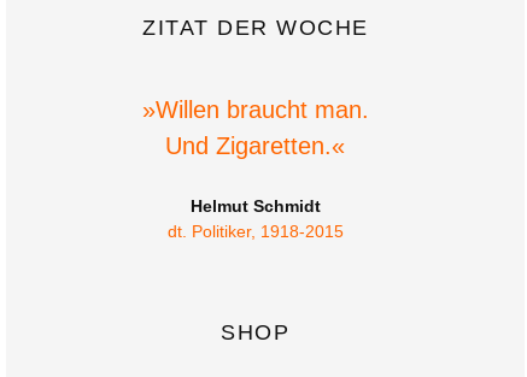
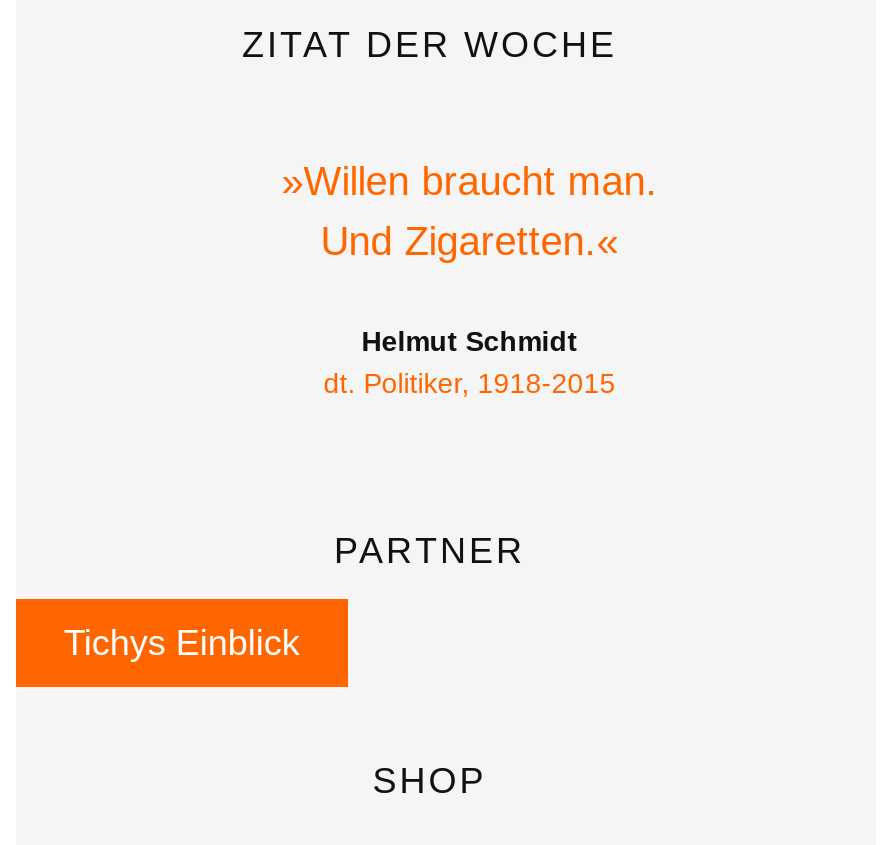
+ PARTNER
+ Tichys Einblick
